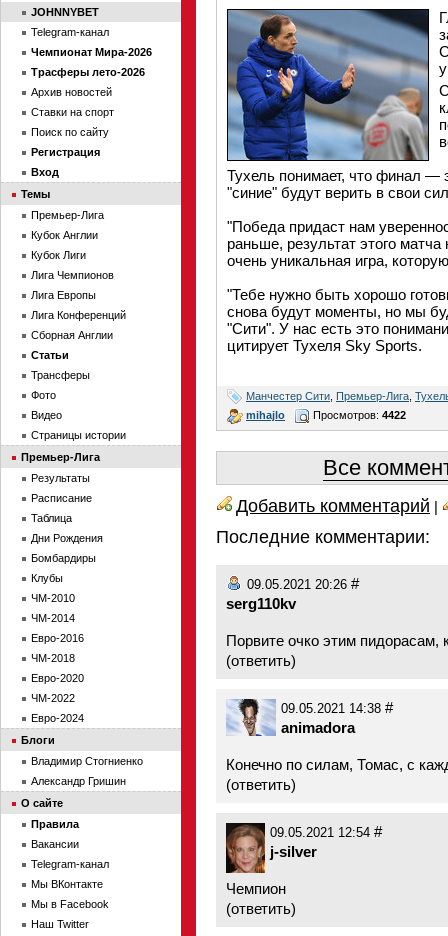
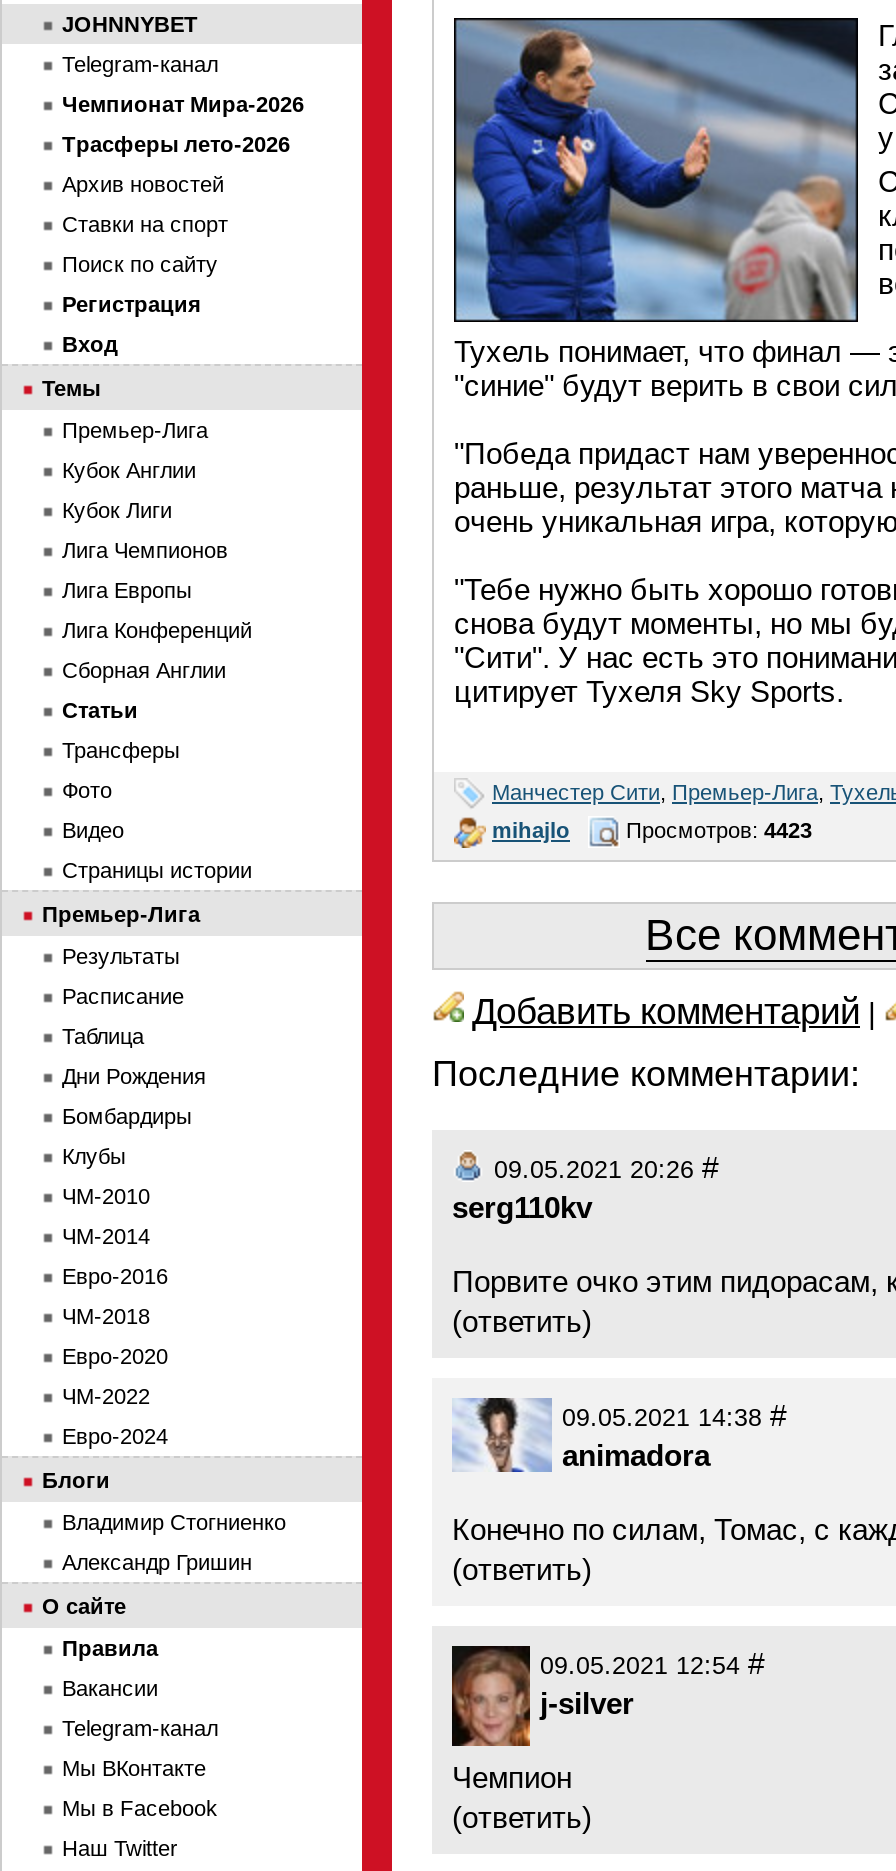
- Просмотров: 4422
+ Просмотров: 4423
